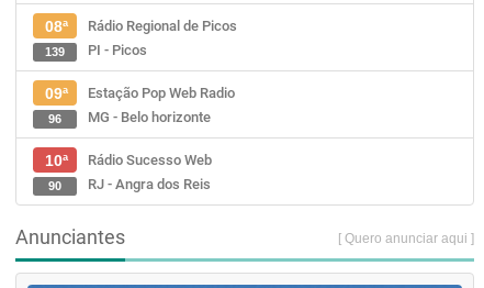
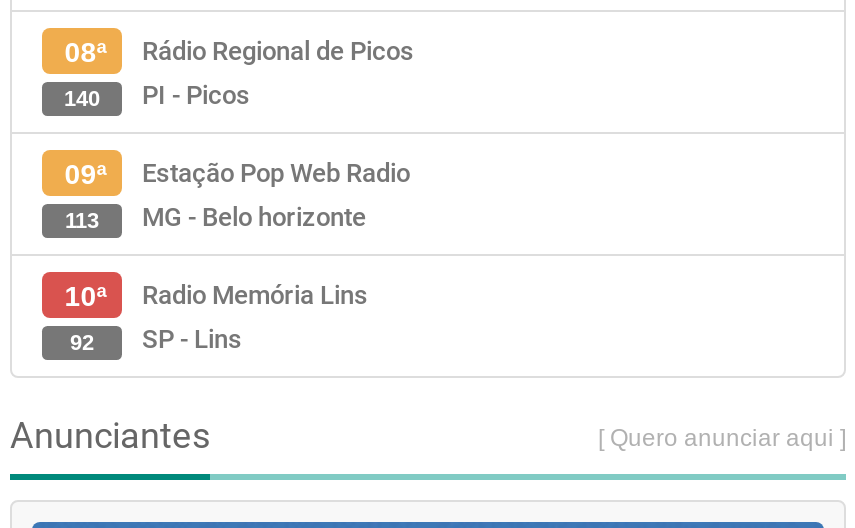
- 139 PI - Picos
+ 140 PI - Picos

- 96 MG - Belo horizonte
+ 113 MG - Belo horizonte

- Rádio Sucesso Web
+ Radio Memória Lins

- RJ - Angra dos Reis
- 90
+ SP - Lins
+ 92
